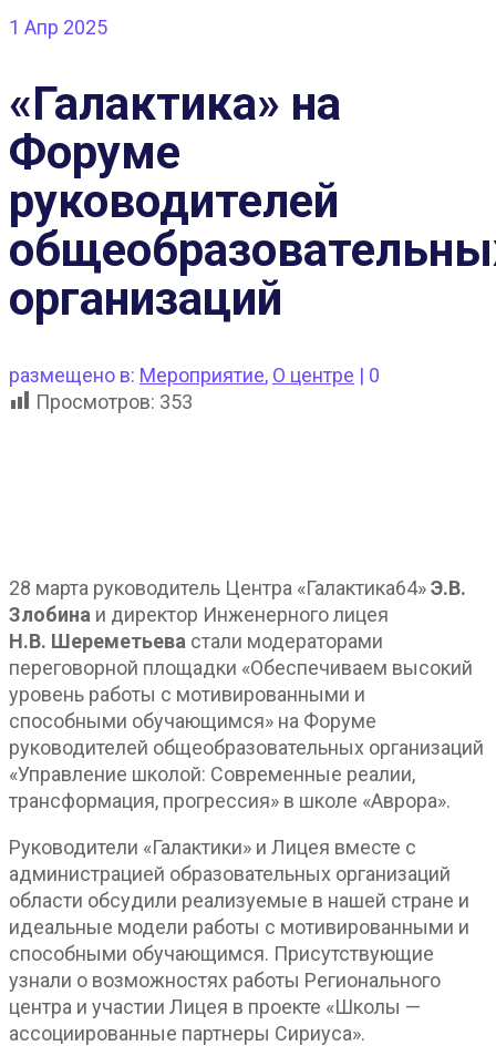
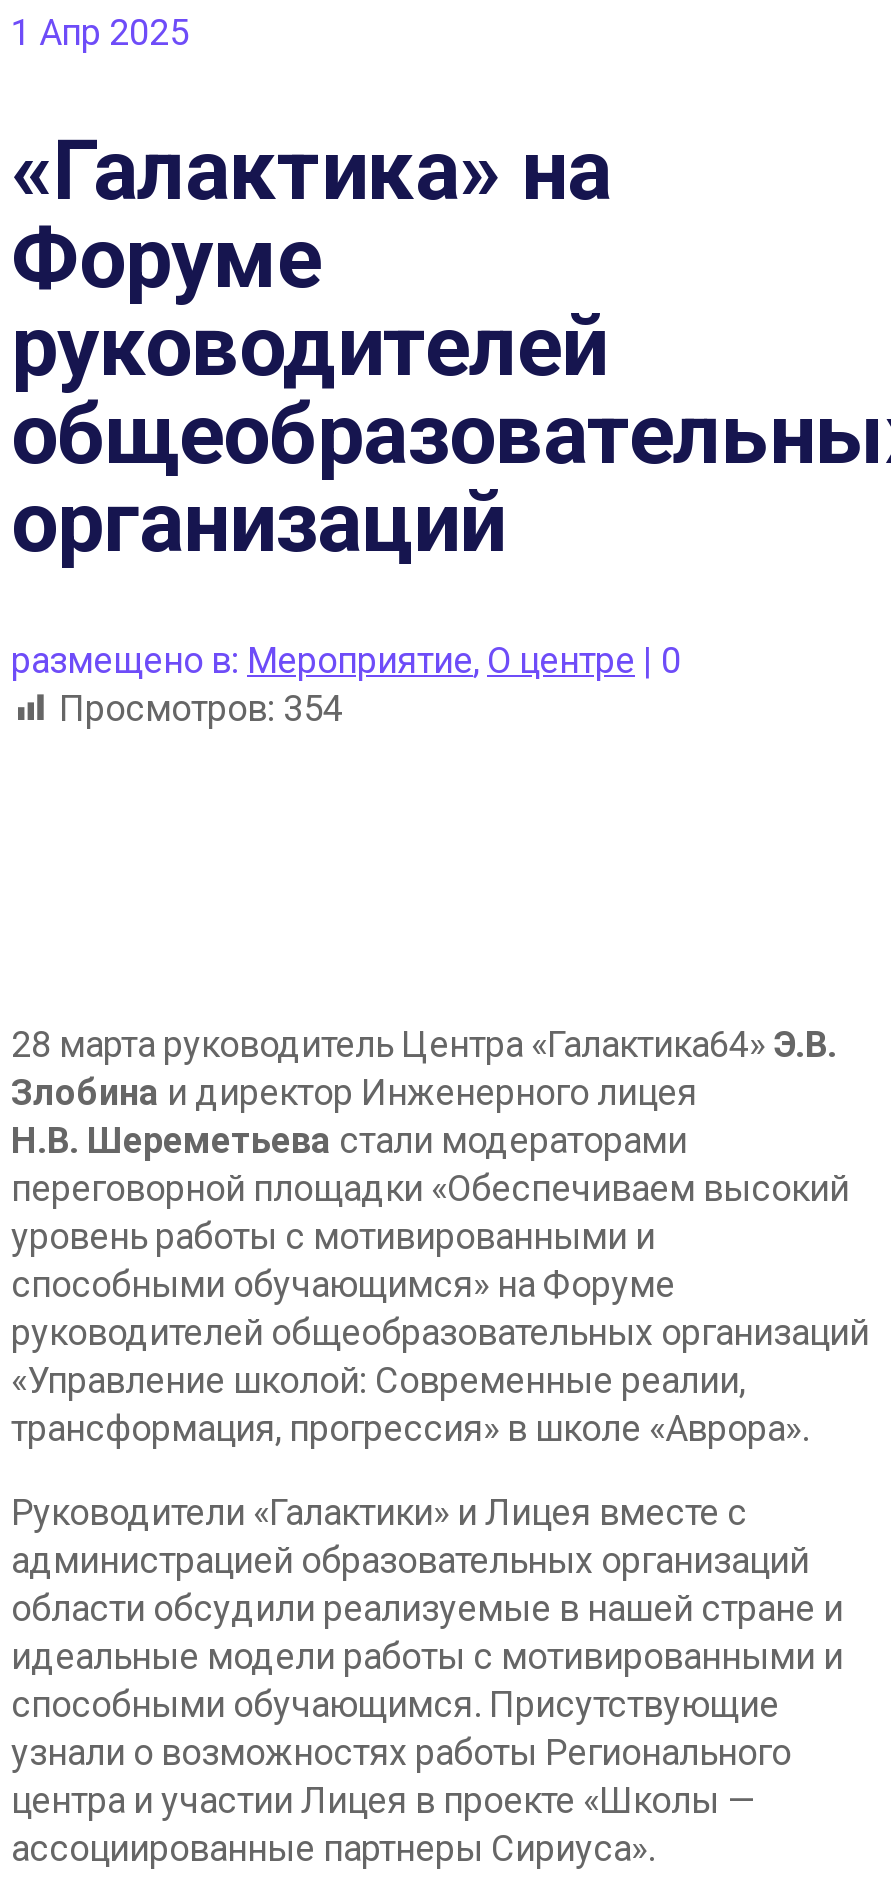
- Просмотров: 353
+ Просмотров: 354
